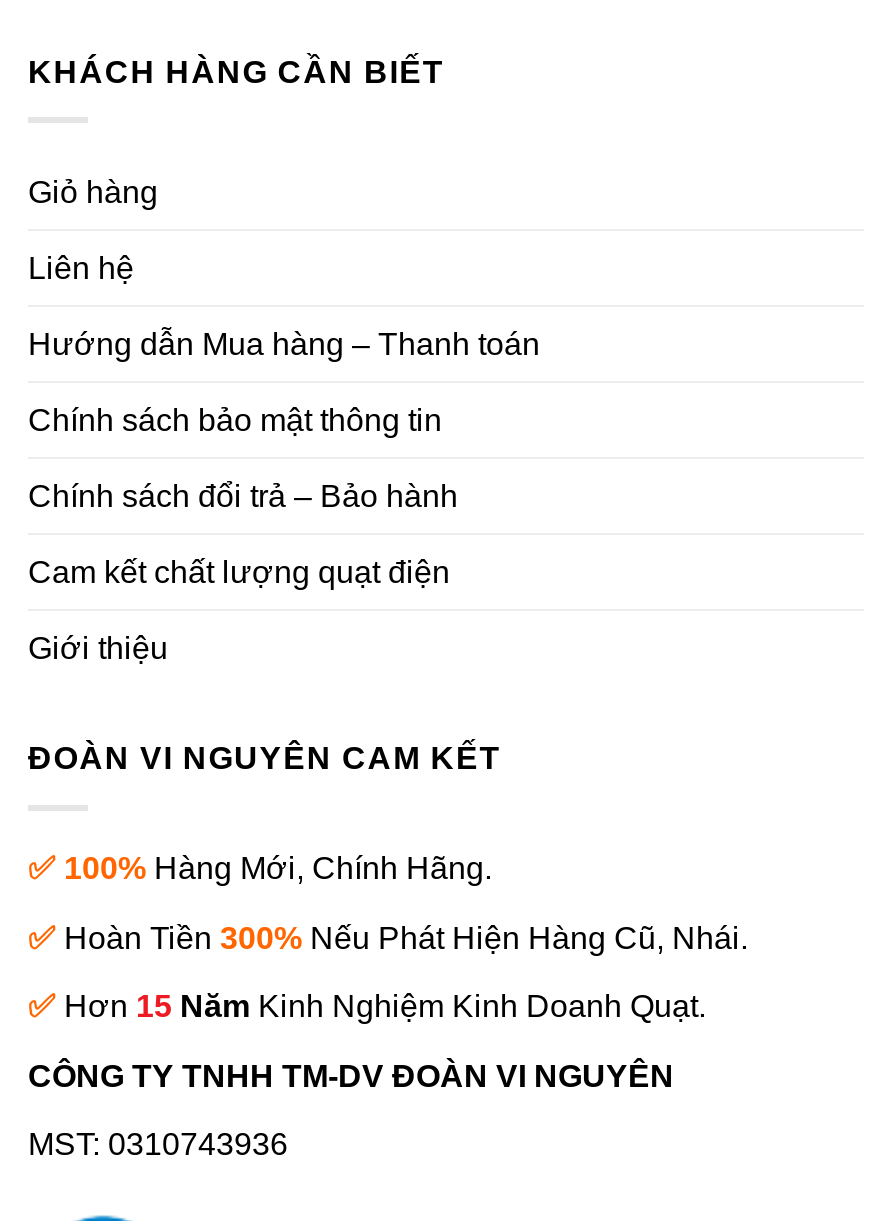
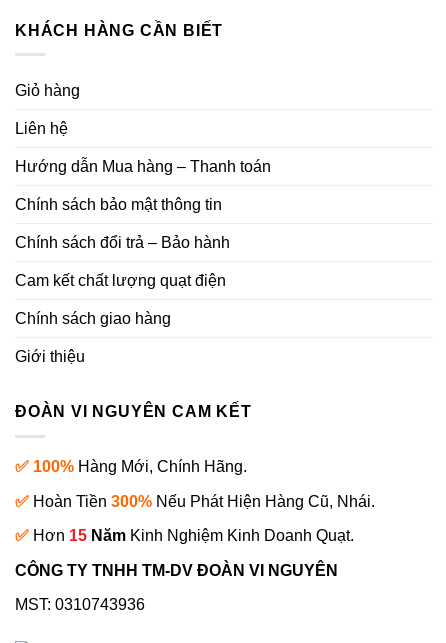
+ Chính sách giao hàng
